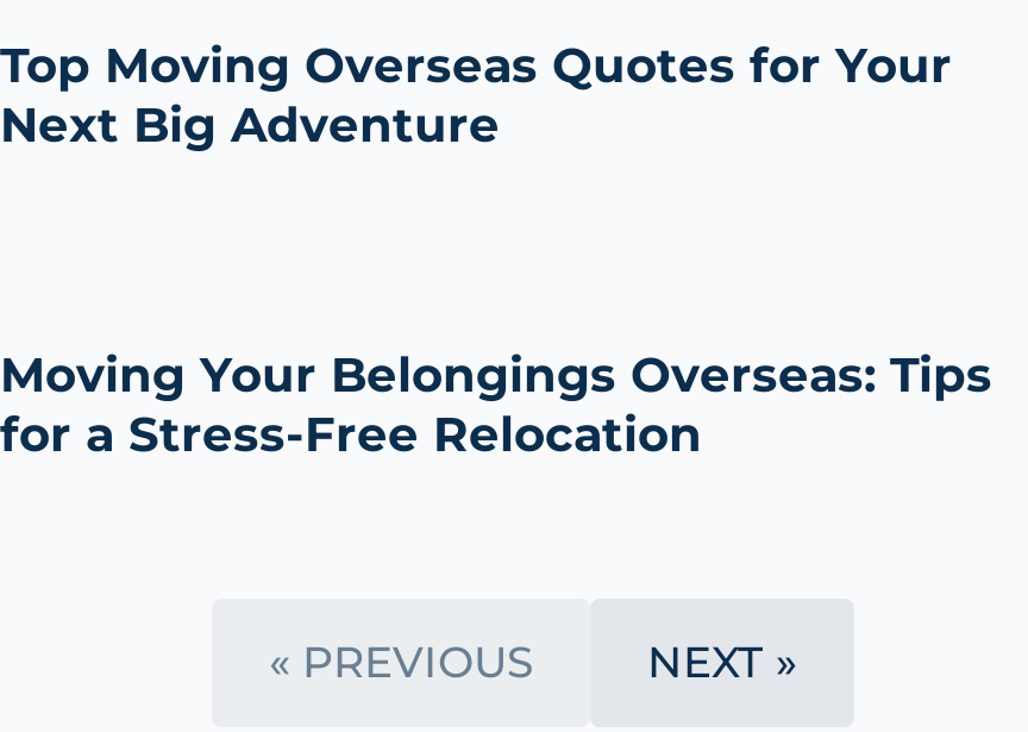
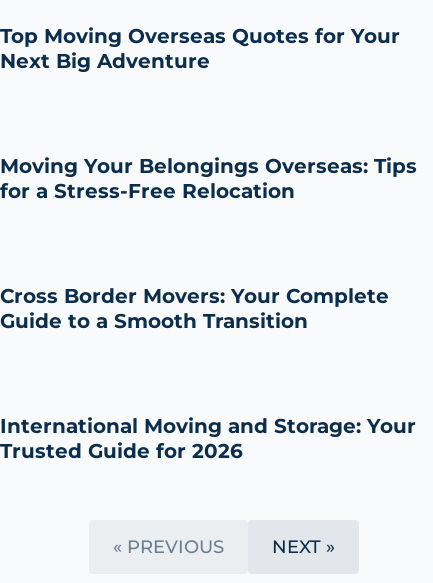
+ Cross Border Movers: Your Complete
+ Guide to a Smooth Transition

+ International Moving and Storage: Your
+ Trusted Guide for 2026
